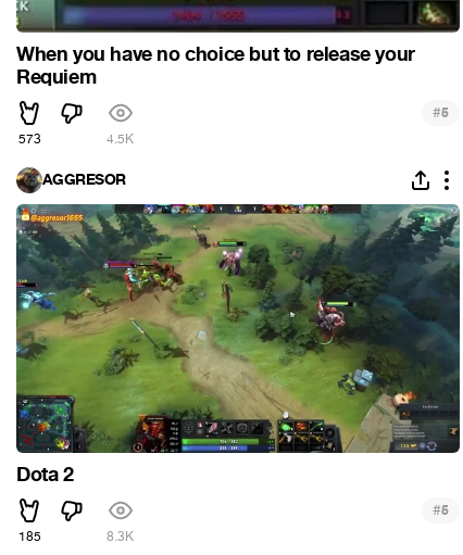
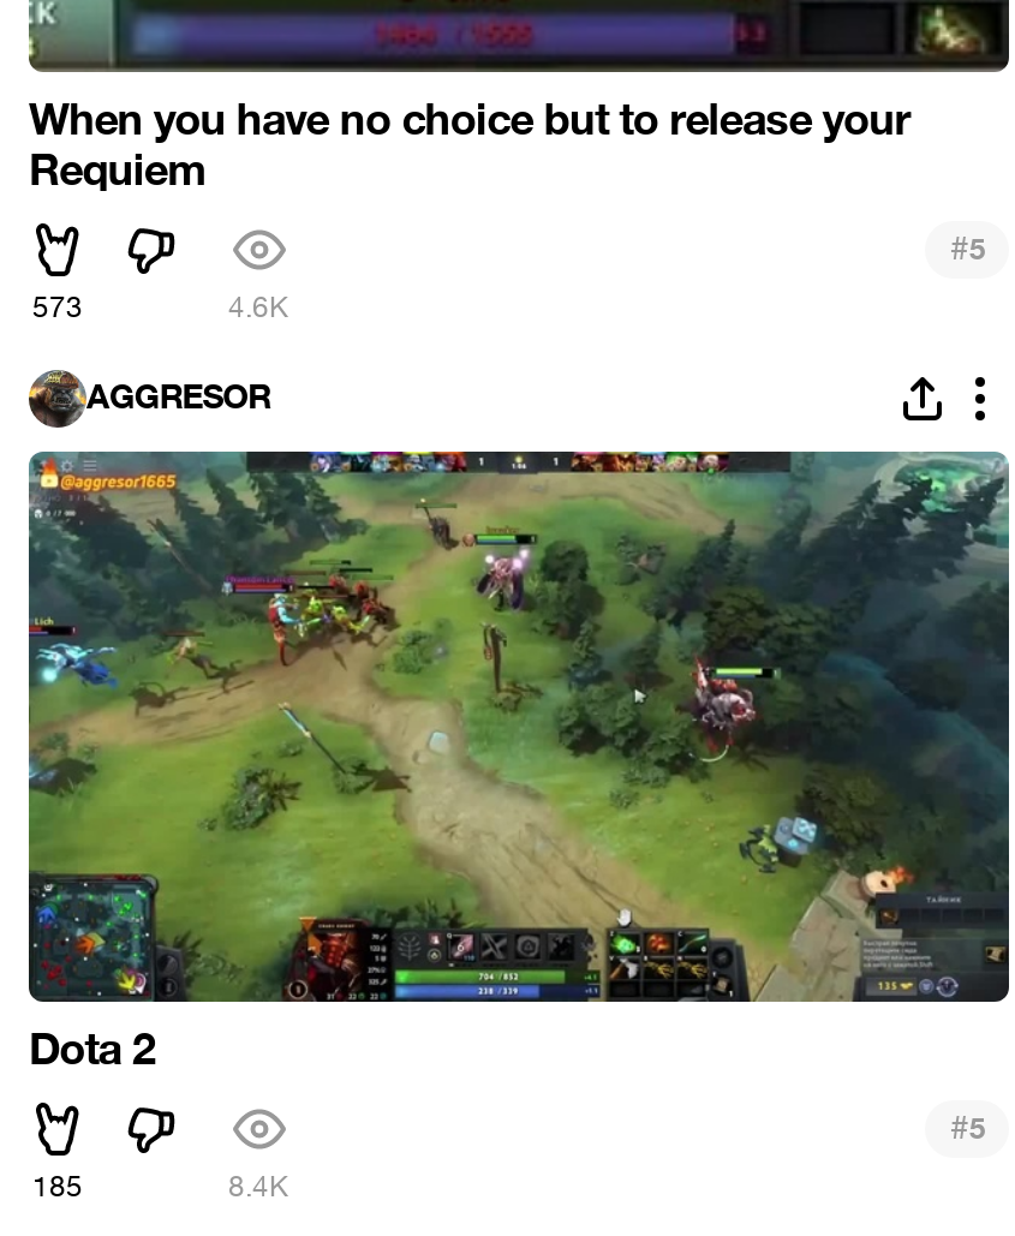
- 4.5K
+ 4.6K

- 8.3K
+ 8.4K
